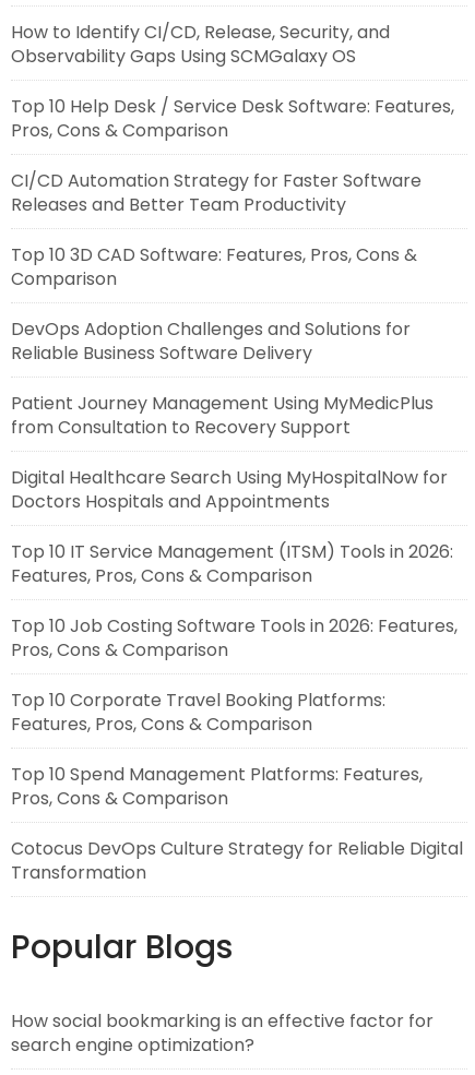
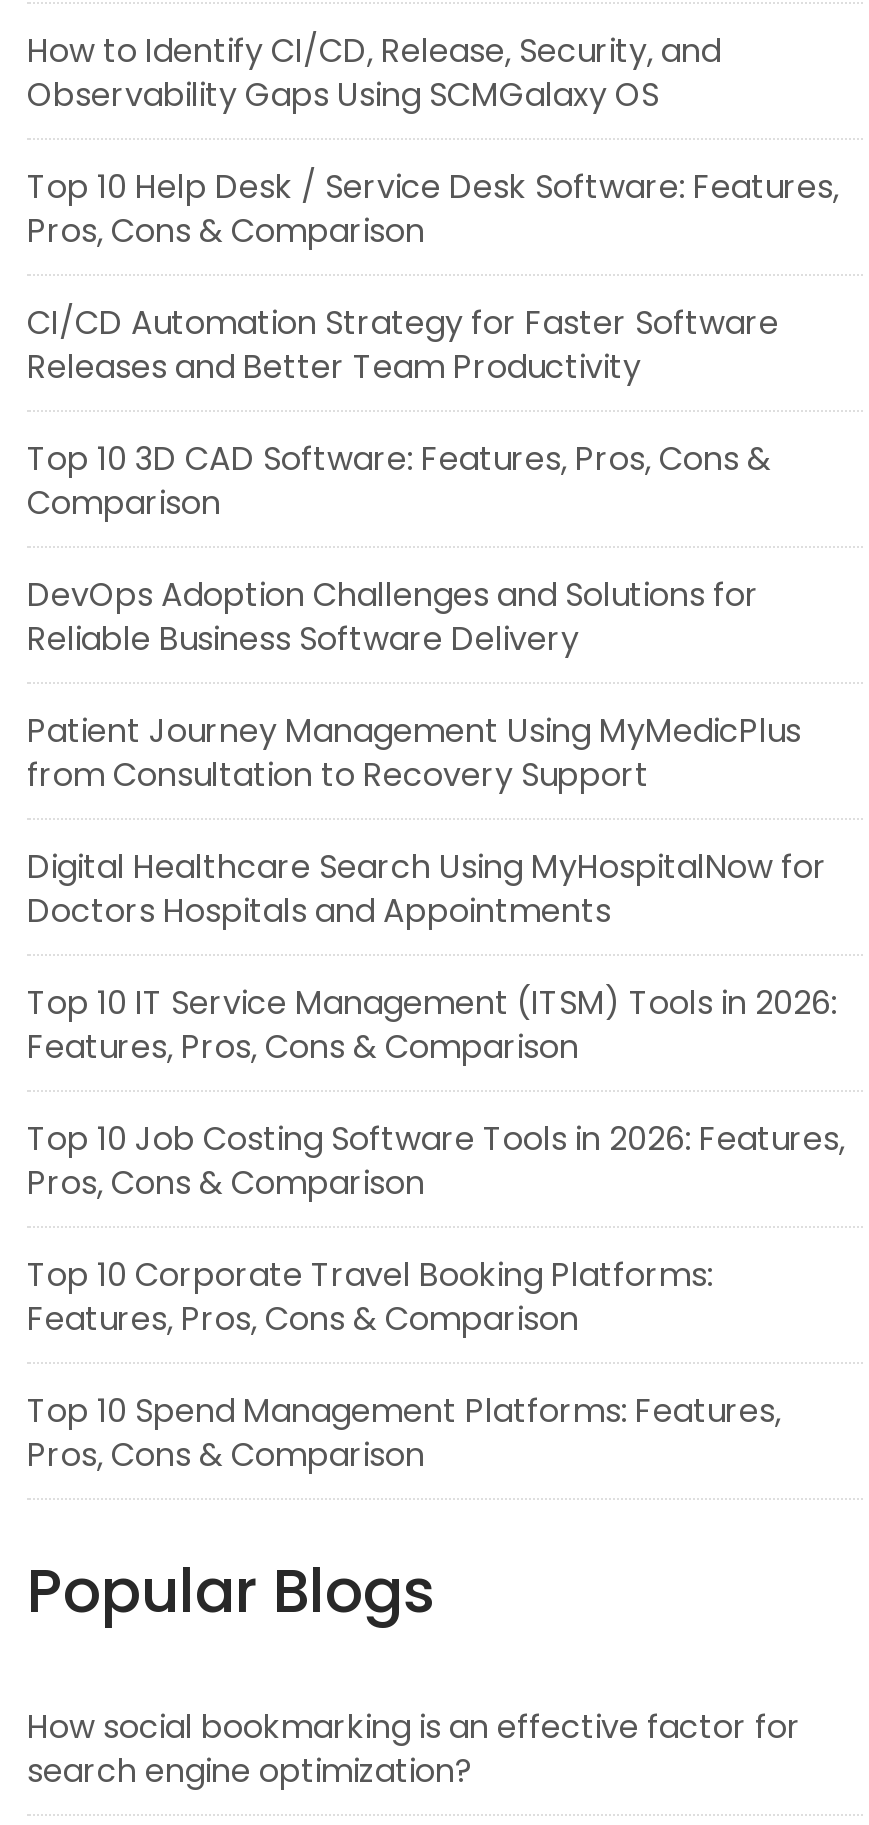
- Cotocus DevOps Culture Strategy for Reliable Digital
- Transformation
